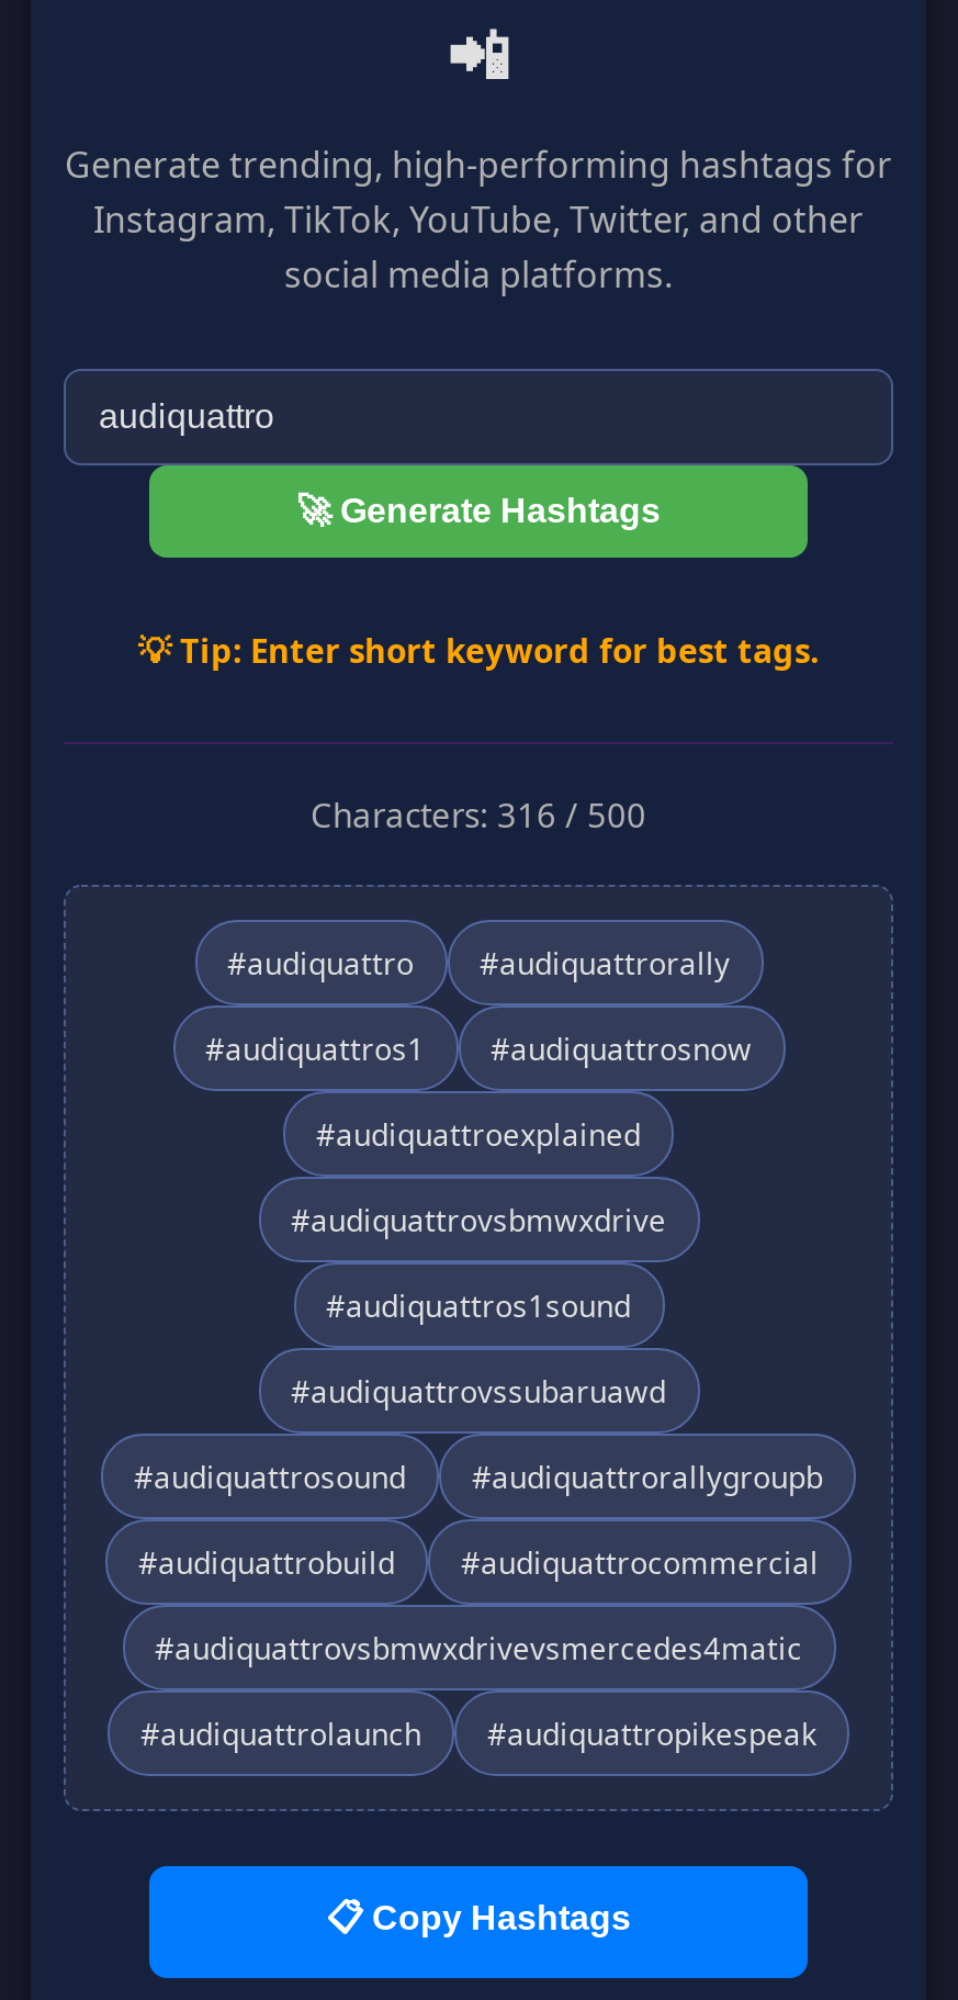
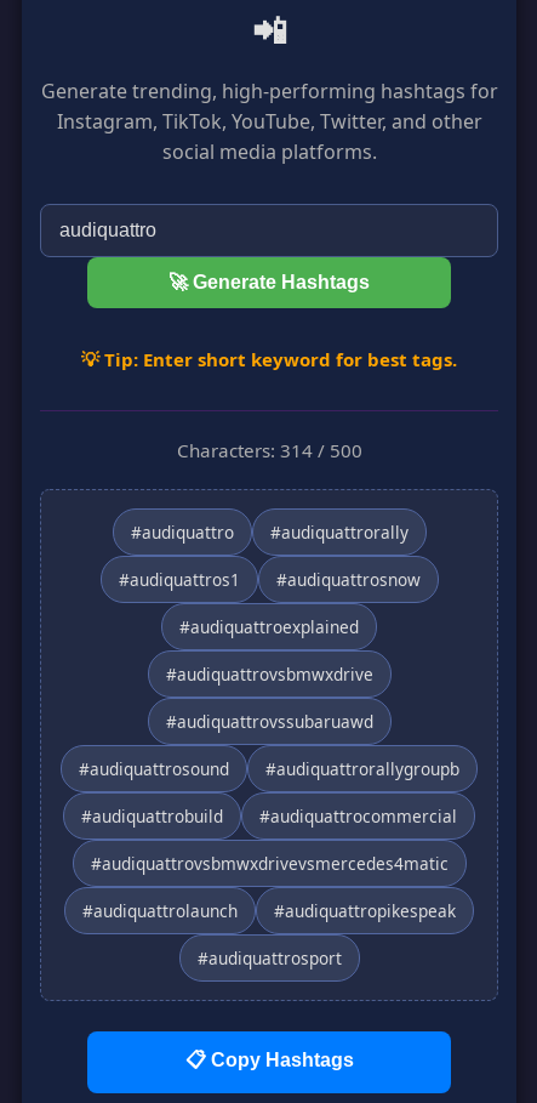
- Characters: 316 / 500
+ Characters: 314 / 500

- #audiquattros1sound

moved up: #audiquattrovssubaruawd | #audiquattrosound | #audiquattrorallygroupb | #audiquattrobuild | #audiquattrocommercial | #audiquattrovsbmwxdrivevsmercedes4matic | #audiquattrolaunch | #audiquattropikespeak

+ #audiquattrosport
